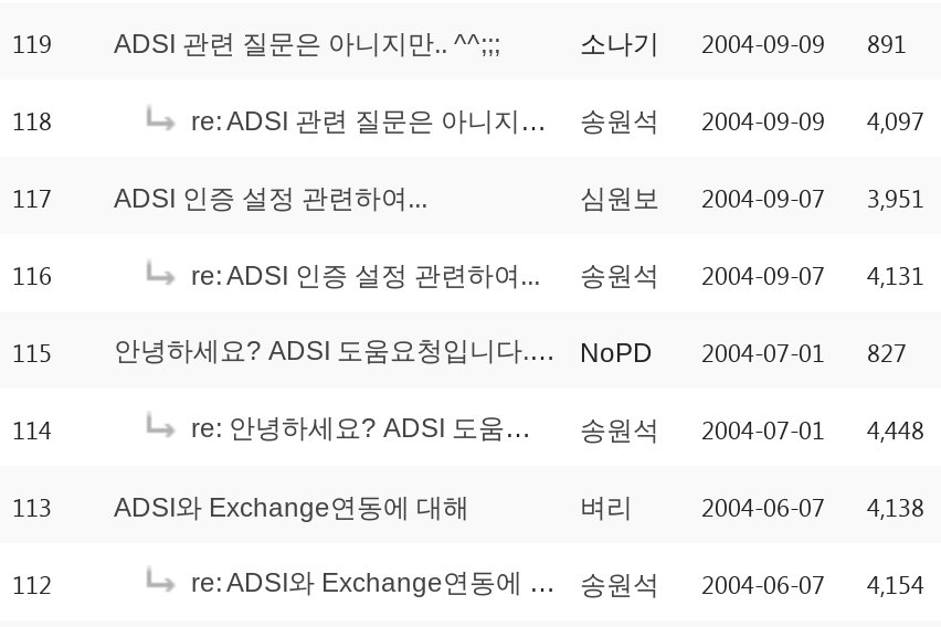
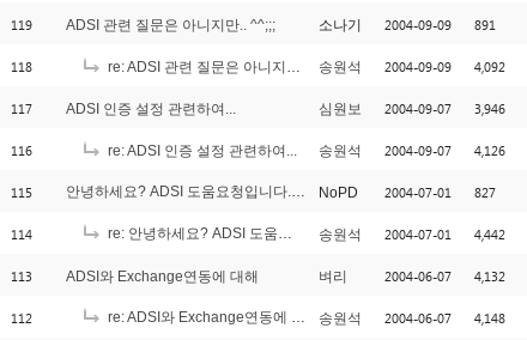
- re: ADSI 관련 질문은 아니지만.. ^^;;; 송원석 2004-09-09 4,097
+ re: ADSI 관련 질문은 아니지만.. ^^;;; 송원석 2004-09-09 4,092

- 심원보 2004-09-07 3,951
+ 심원보 2004-09-07 3,946

- re: ADSI 인증 설정 관련하여... 송원석 2004-09-07 4,131
+ re: ADSI 인증 설정 관련하여... 송원석 2004-09-07 4,126

- 4,448
+ 4,442

- 2004-06-07 4,138
+ 2004-06-07 4,132

- 4,154
+ 4,148
